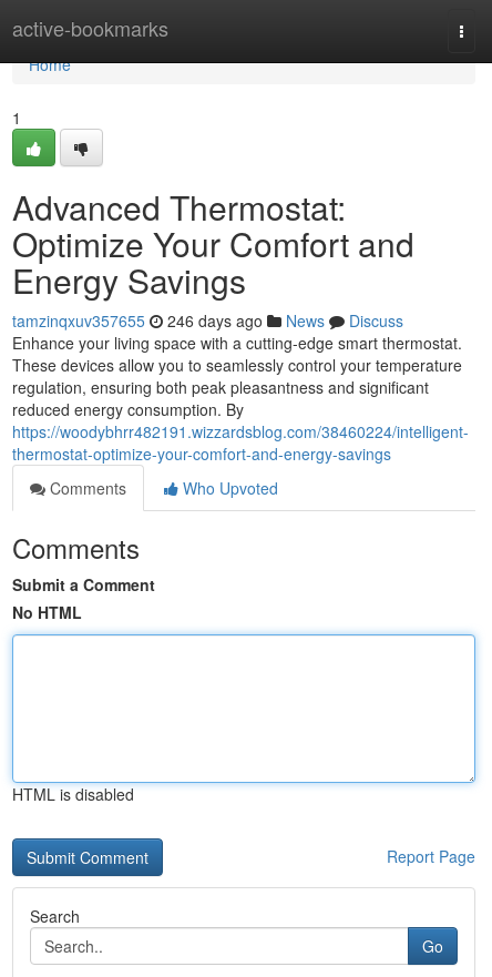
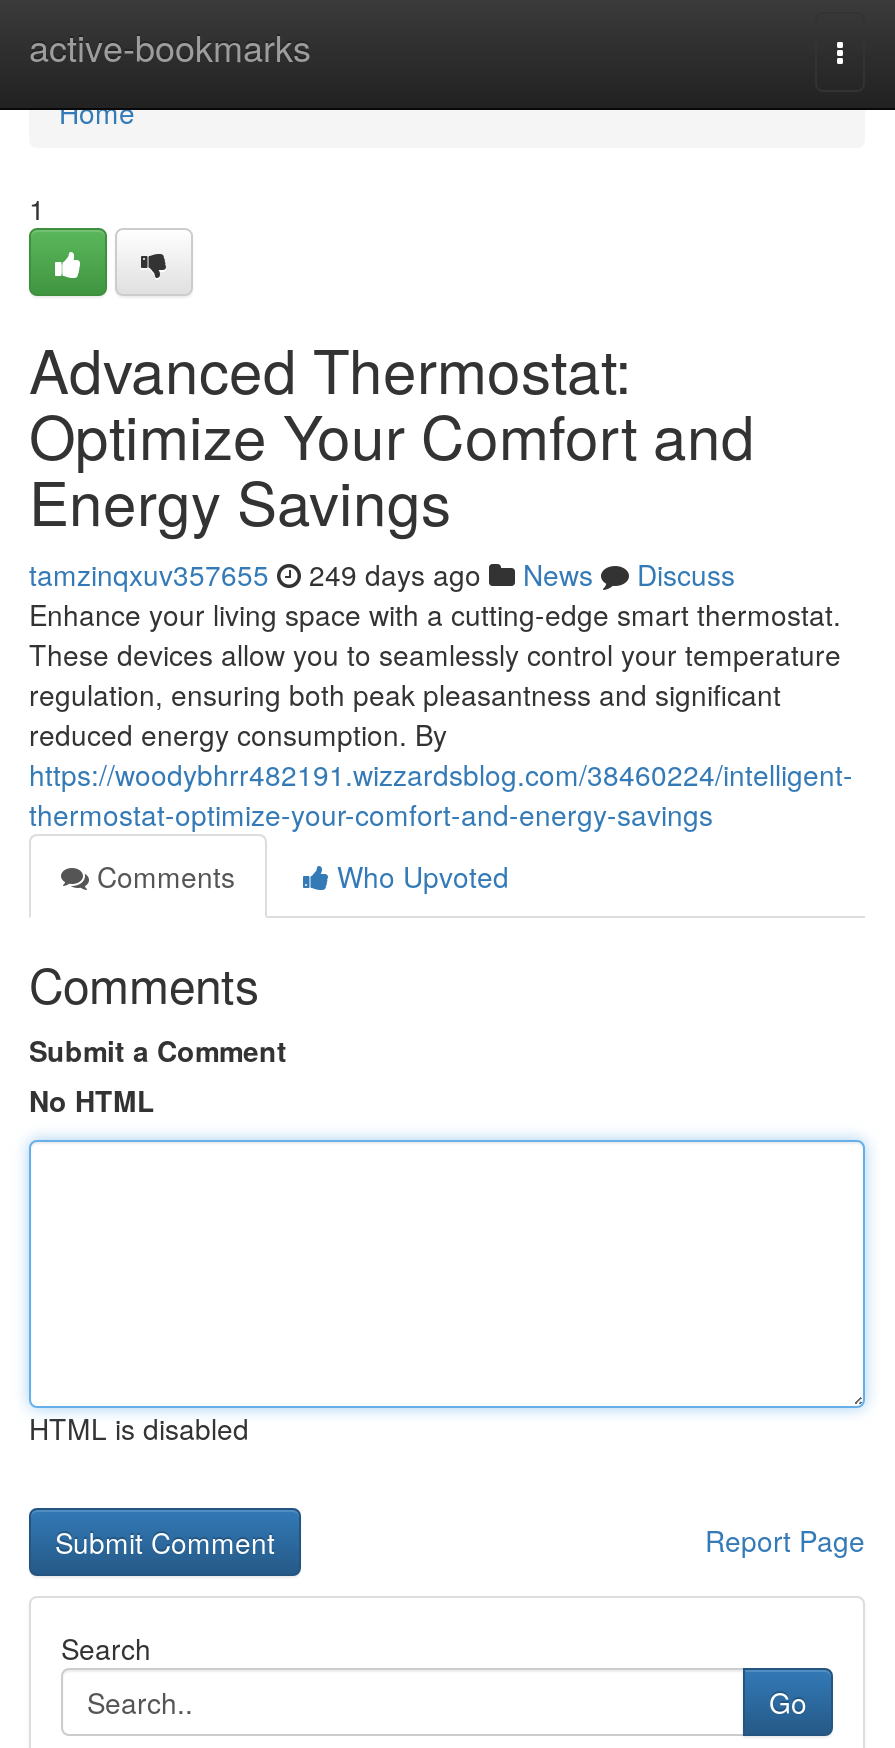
- tamzinqxuv357655 246 days ago News Discuss
+ tamzinqxuv357655 249 days ago News Discuss
